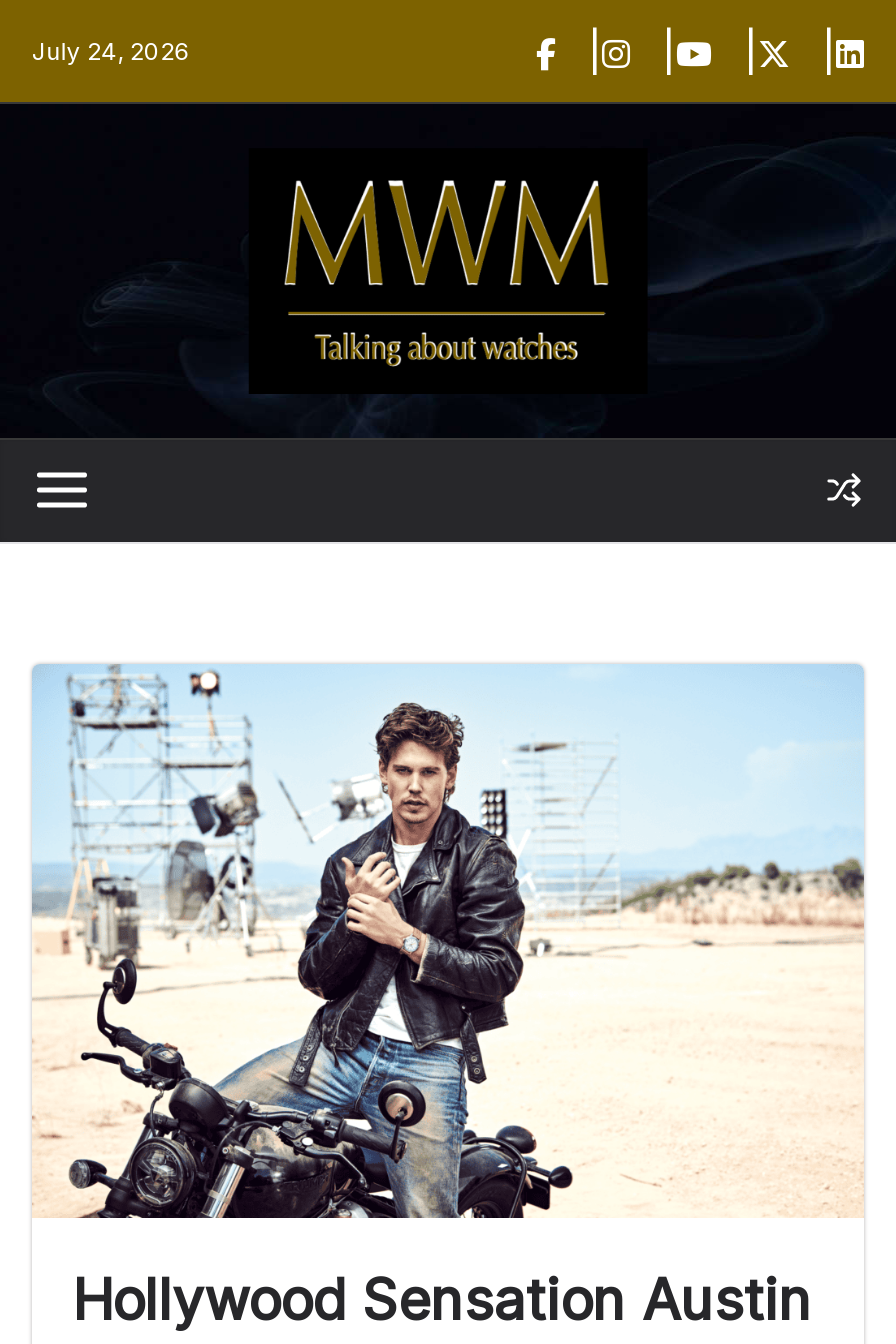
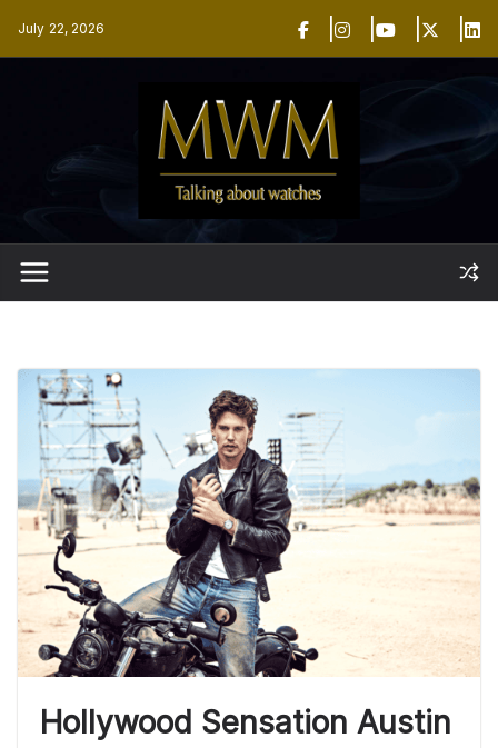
- July 24, 2026
+ July 22, 2026
